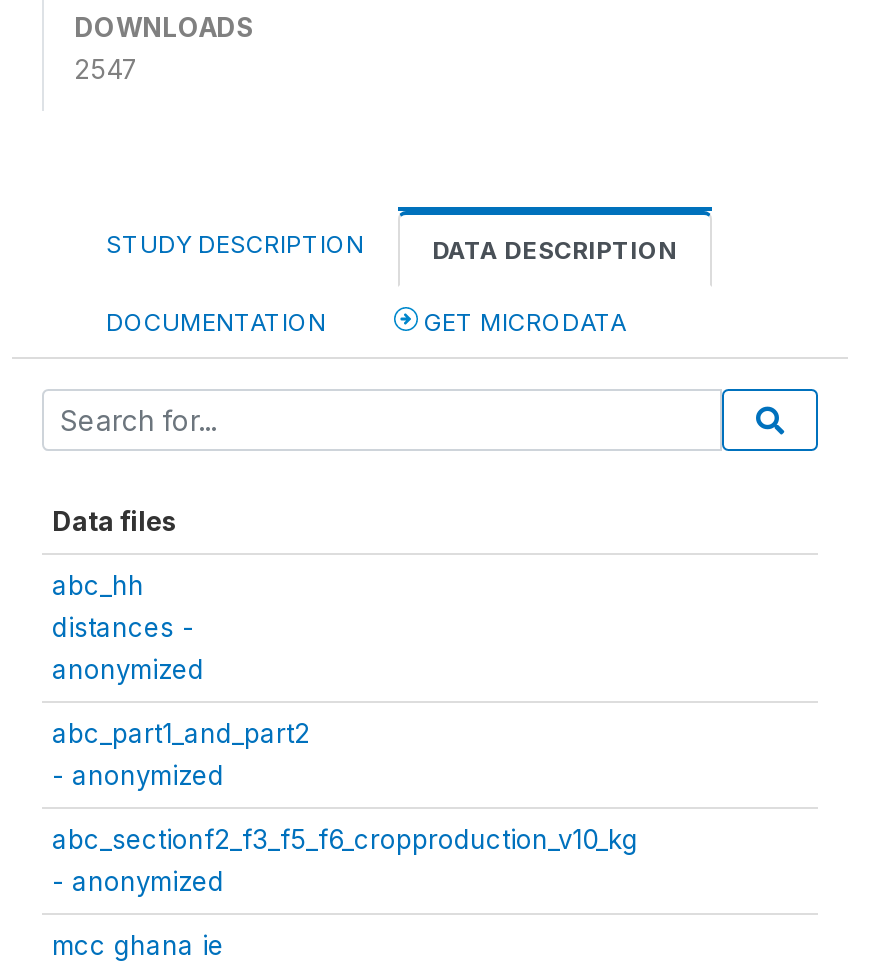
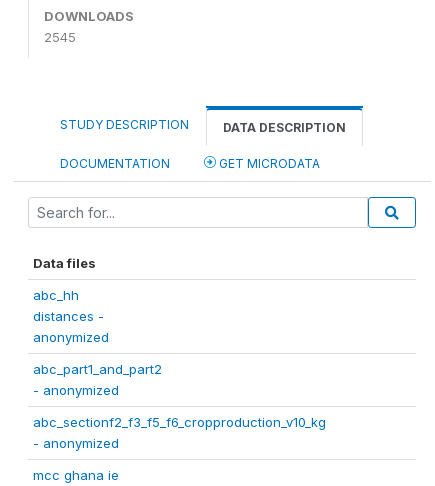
- 2547
+ 2545
